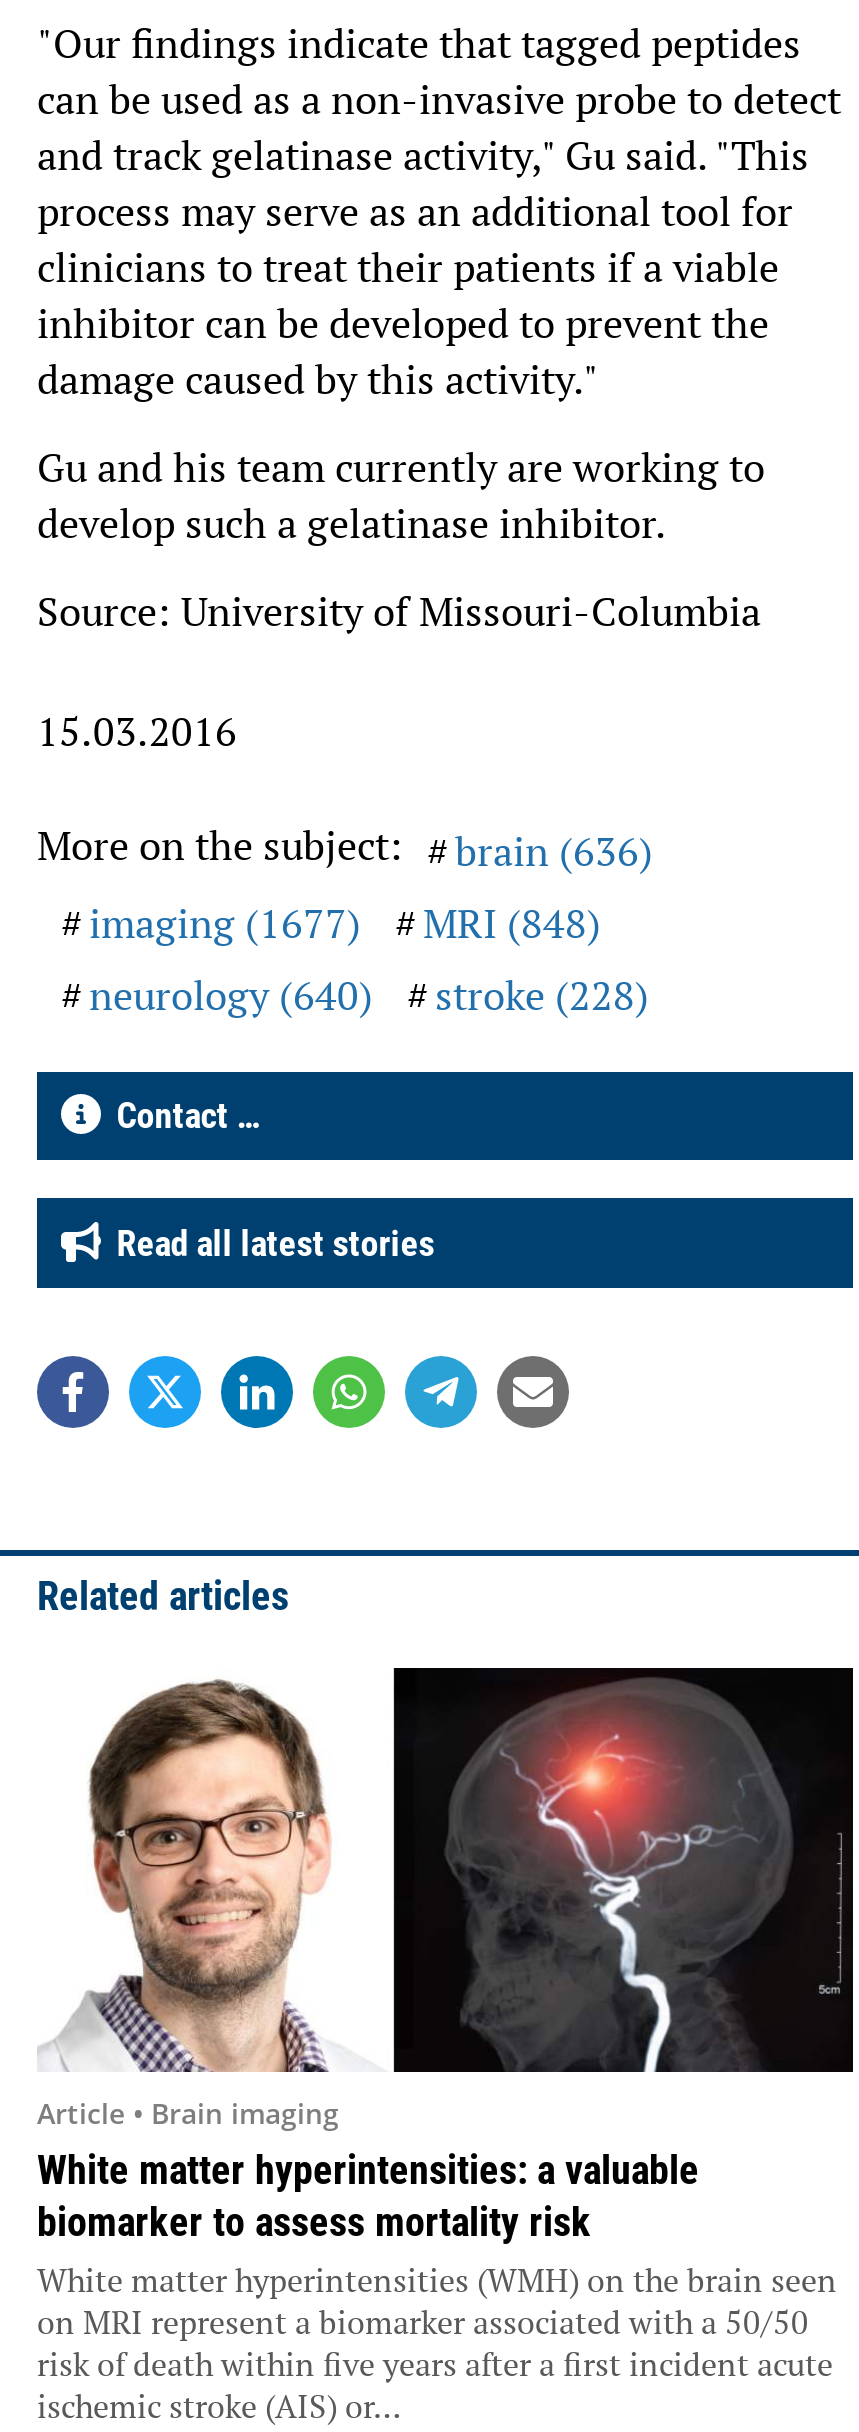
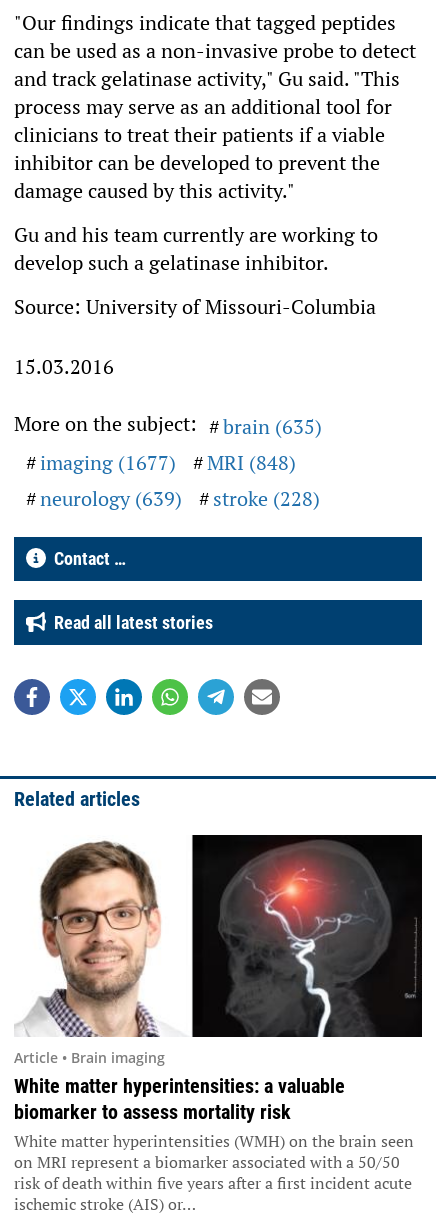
- More on the subject: brain (636)
+ More on the subject: brain (635)

- neurology (640) stroke (228)
+ neurology (639) stroke (228)
